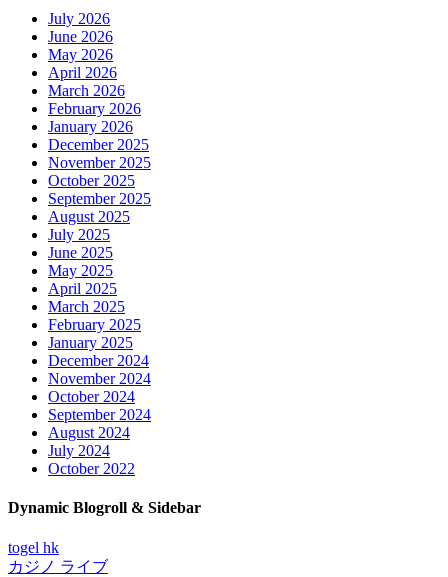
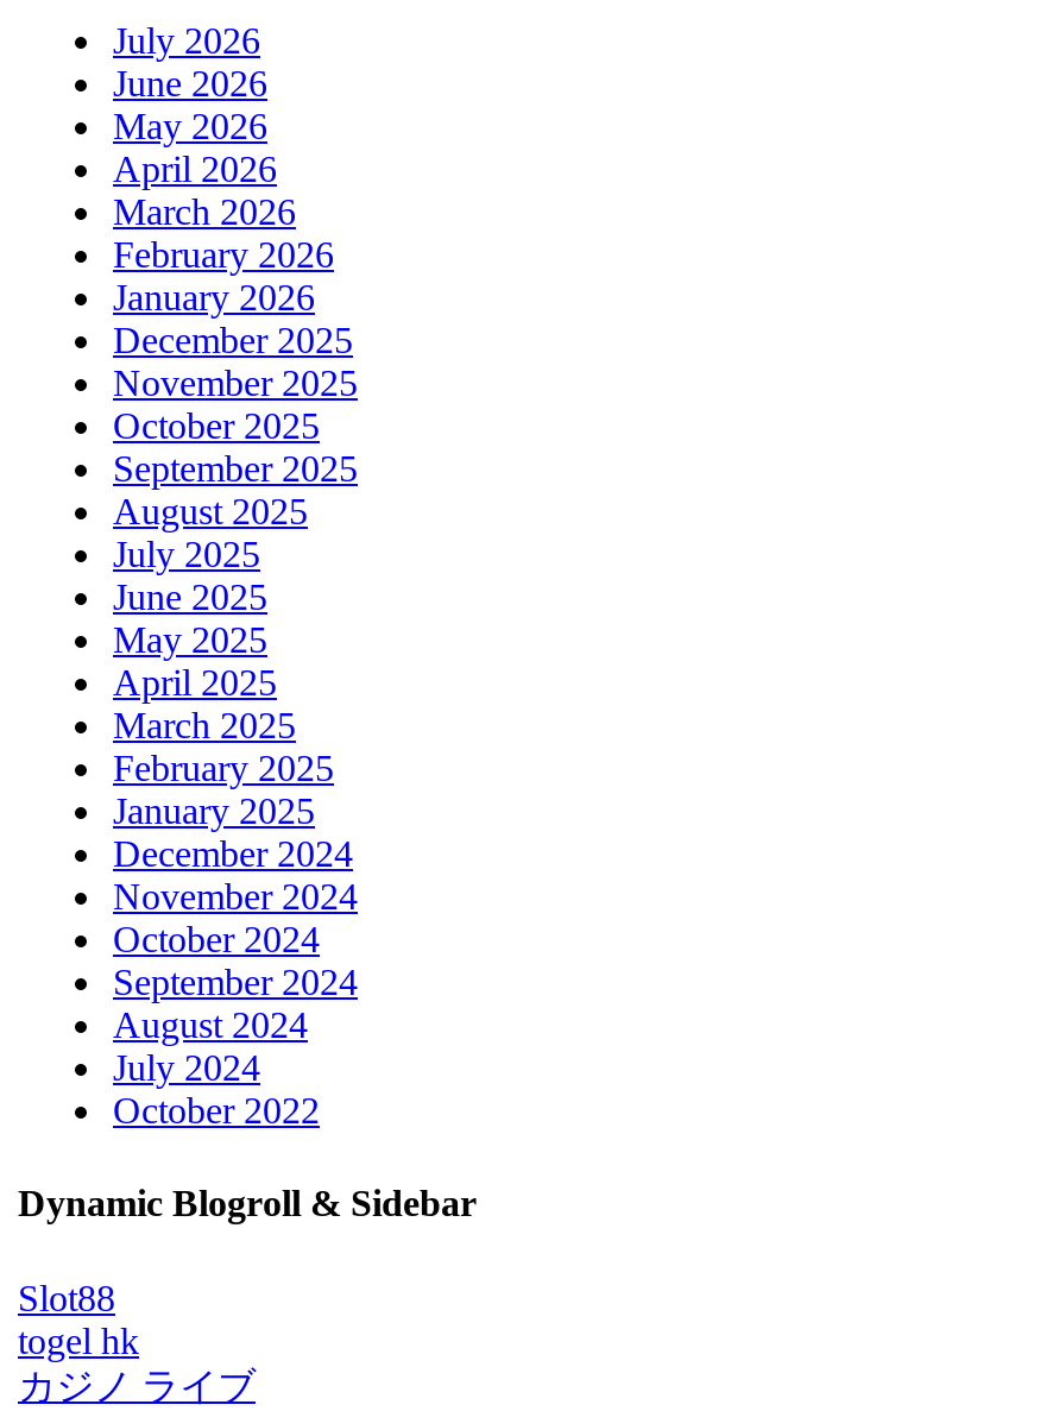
+ Slot88
